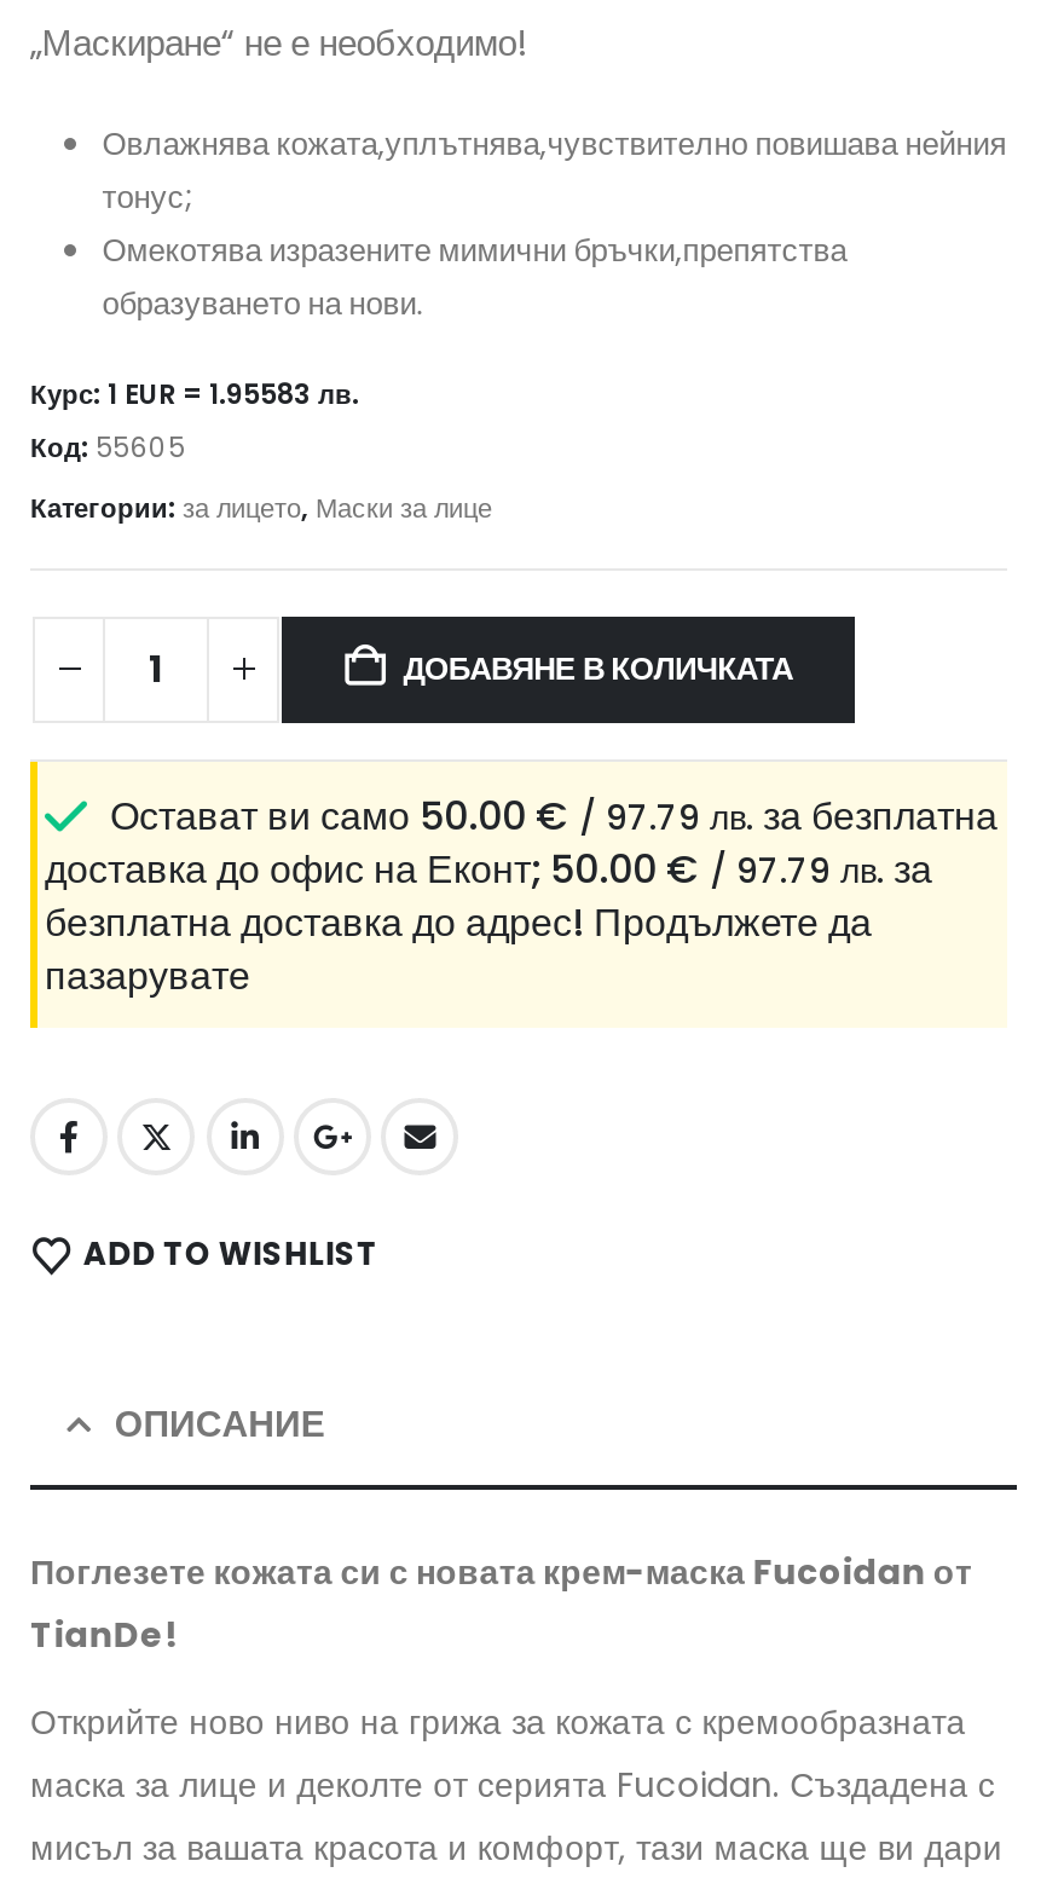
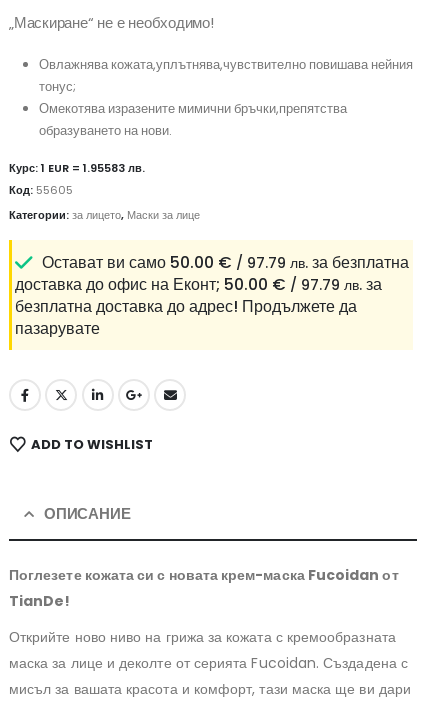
- ДОБАВЯНЕ В КОЛИЧКАТА
